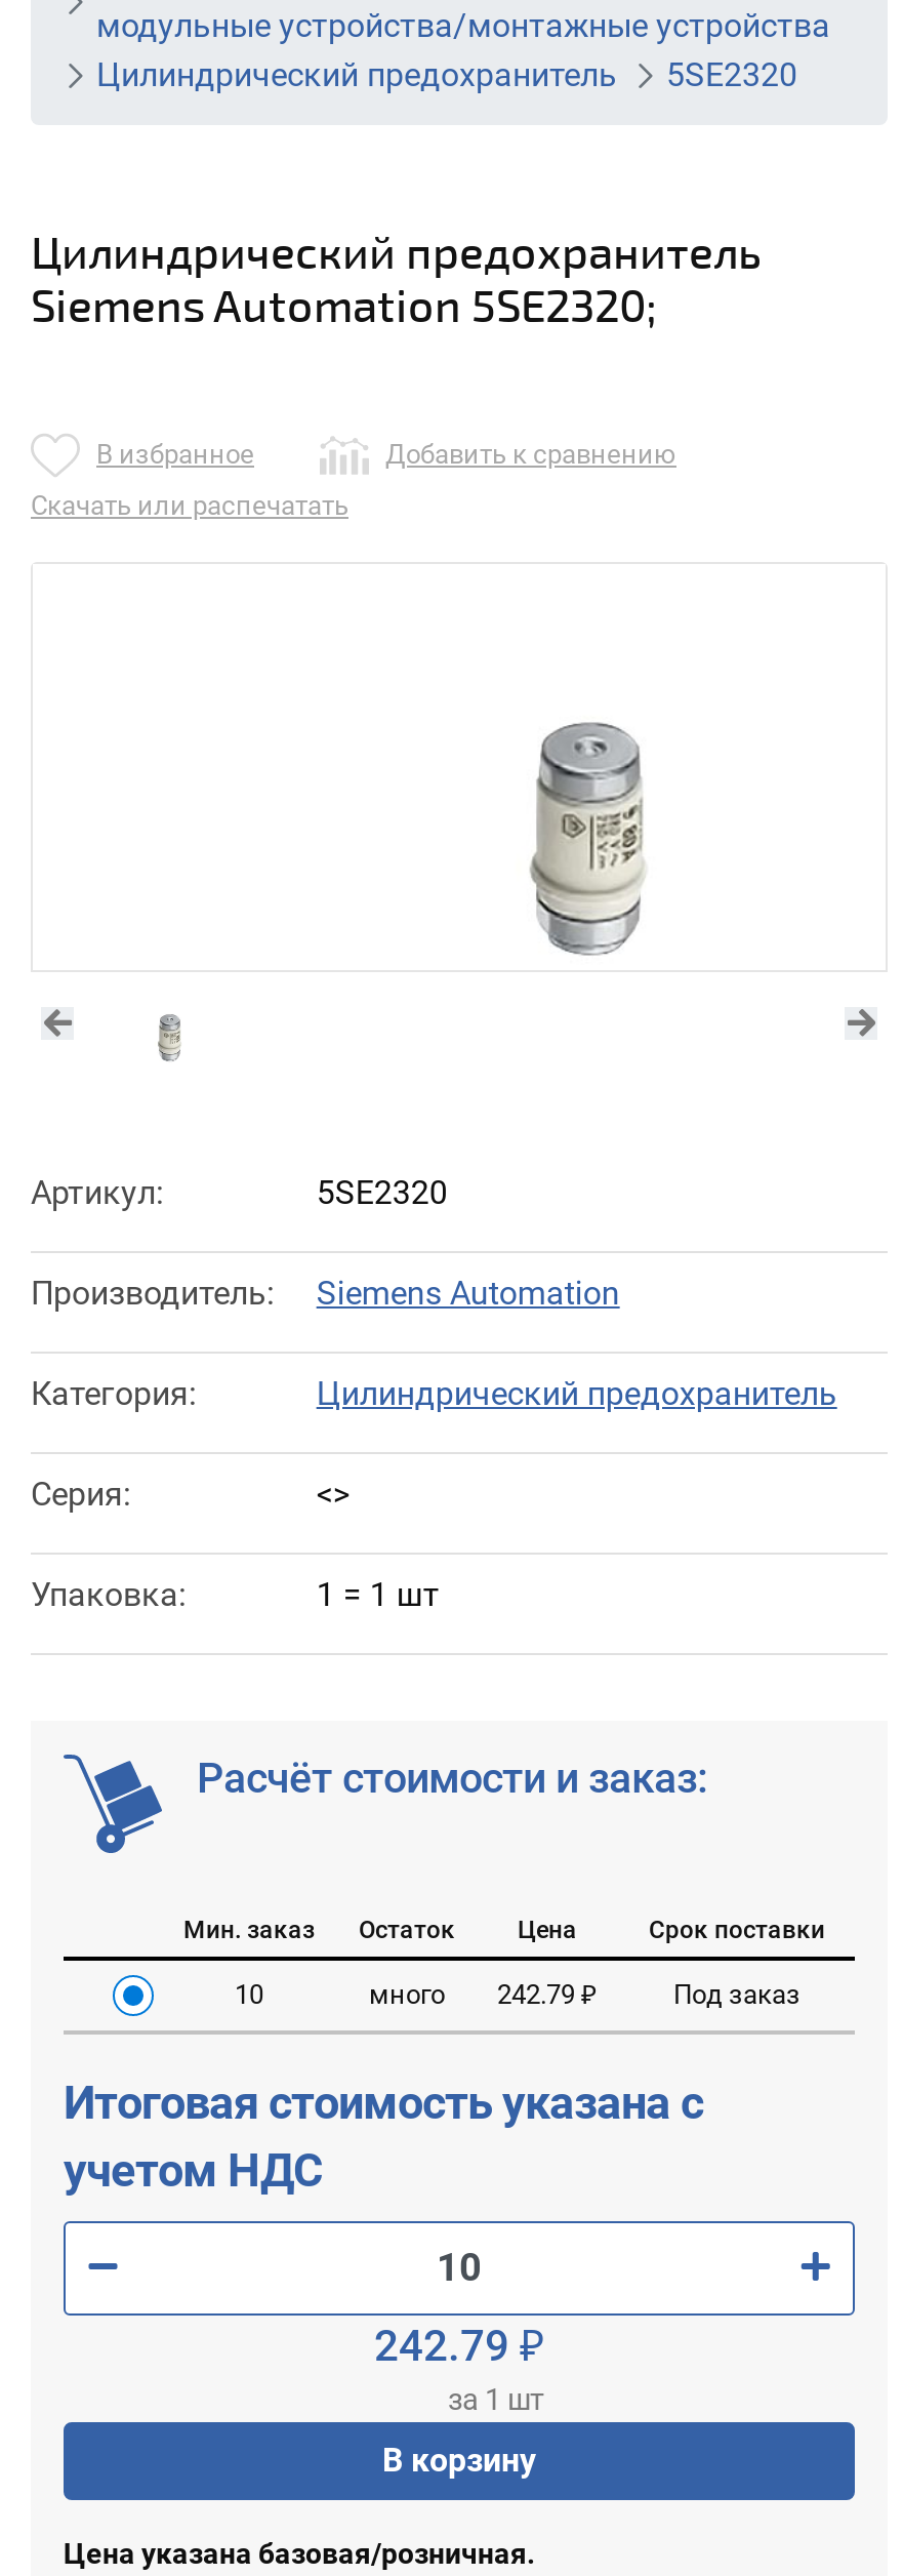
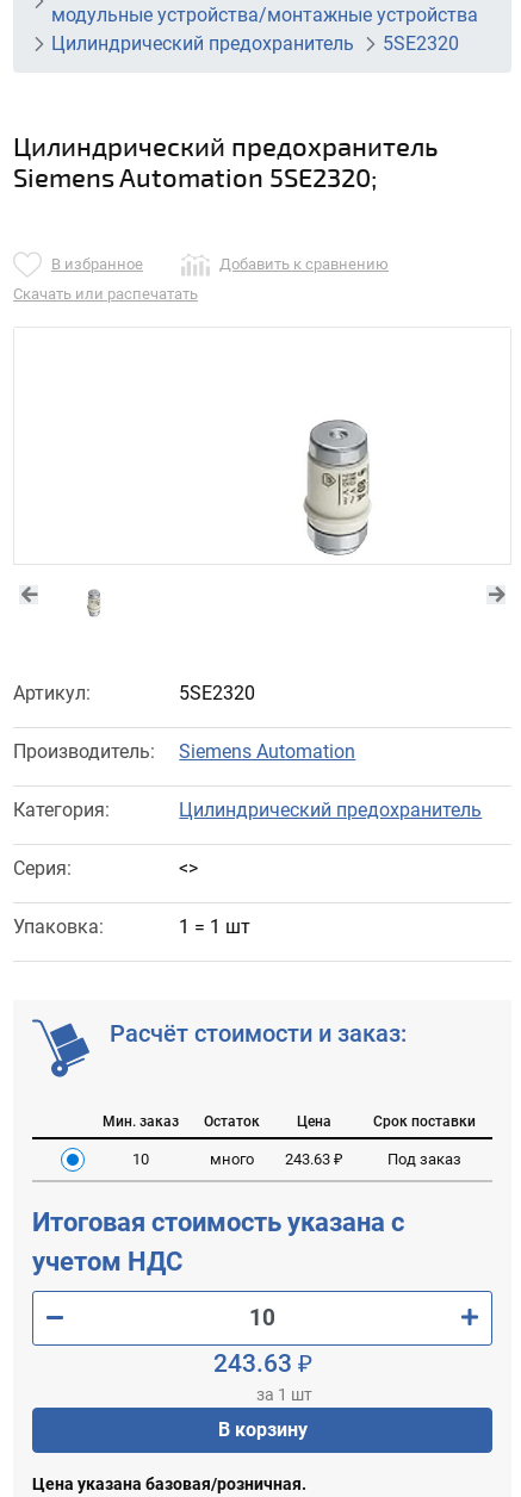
- много 242.79 ₽
+ много 243.63 ₽

- 242.79 ₽
+ 243.63 ₽
